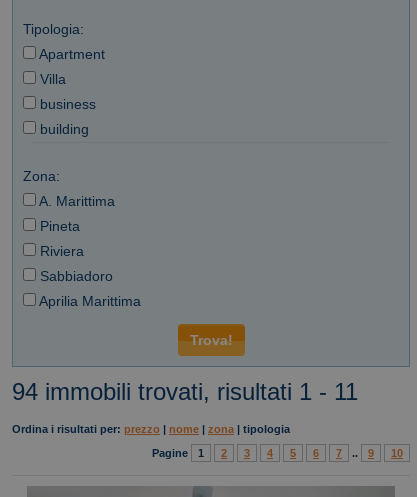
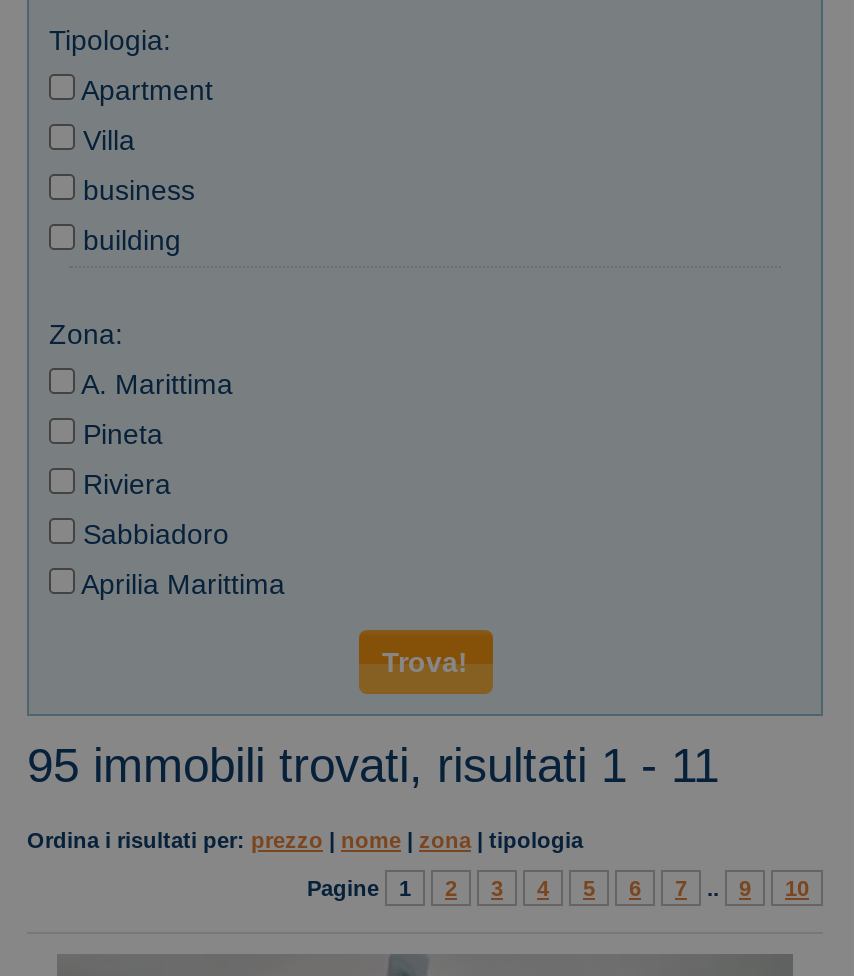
- 94 immobili trovati, risultati 1 - 11
+ 95 immobili trovati, risultati 1 - 11
